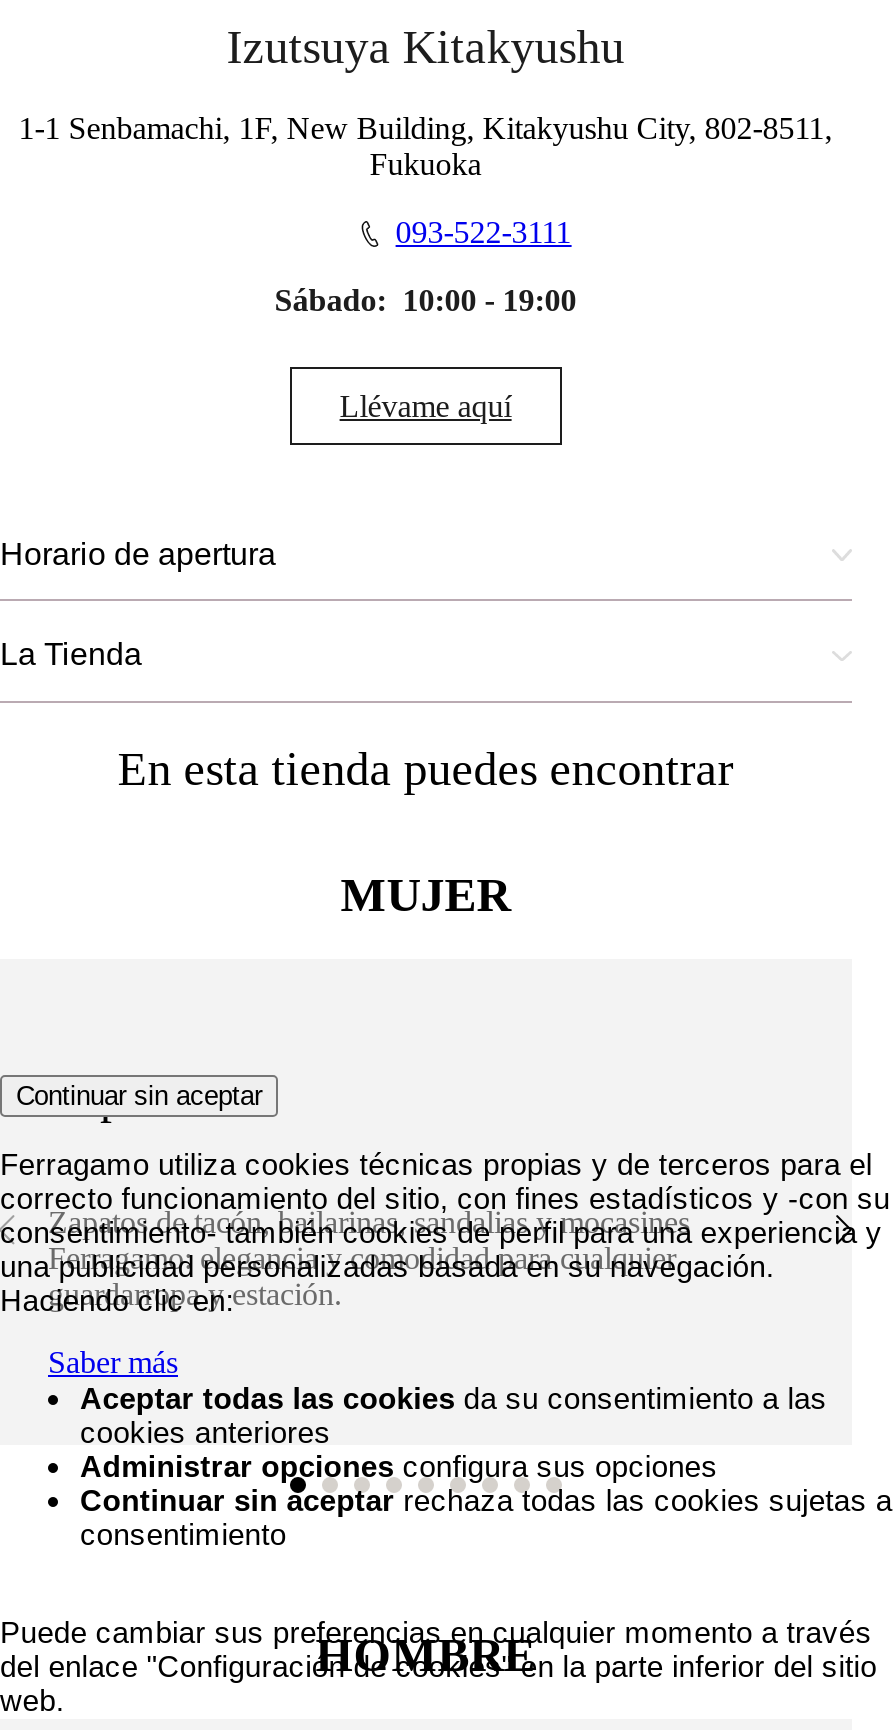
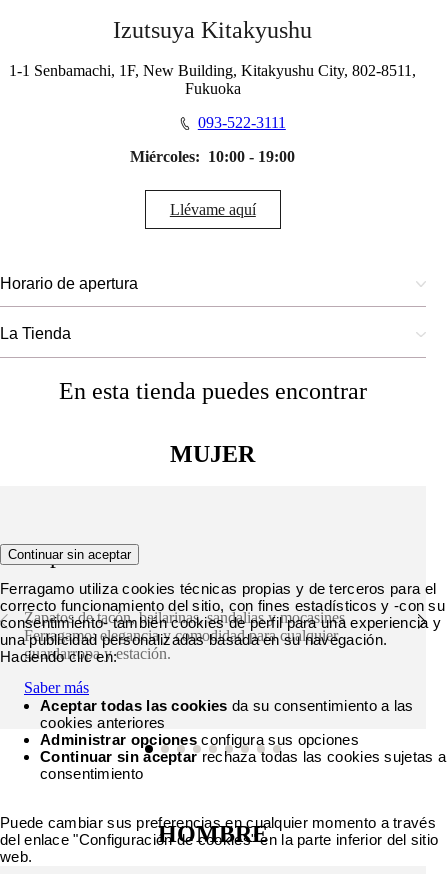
- Sábado: 10:00 - 19:00
+ Miércoles: 10:00 - 19:00
